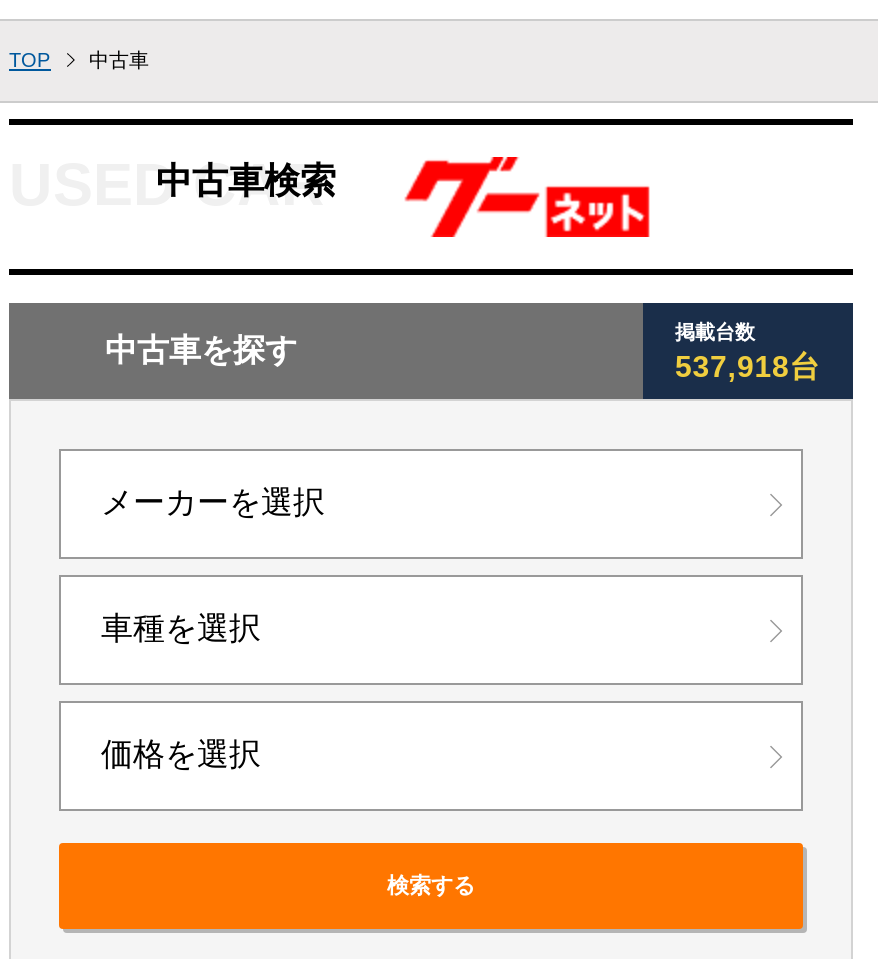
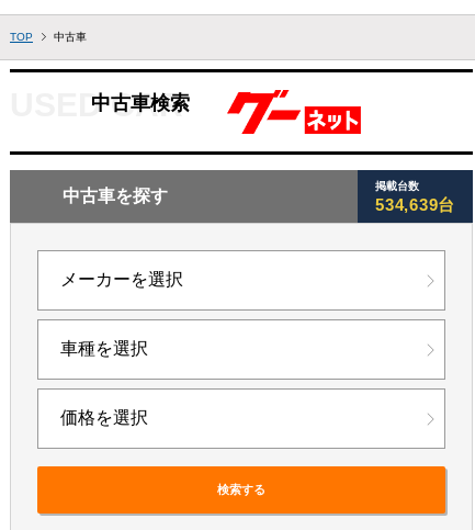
- 537,918台
+ 534,639台
